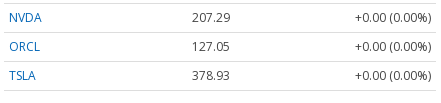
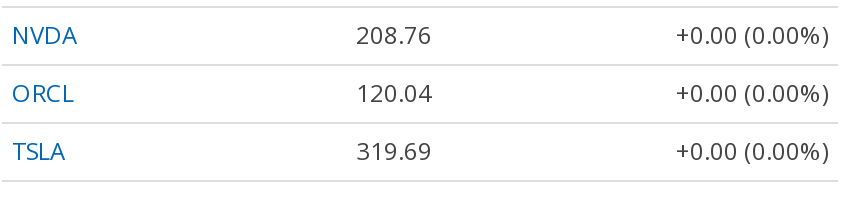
- 207.29
+ 208.76

- 127.05
+ 120.04

- 378.93
+ 319.69
